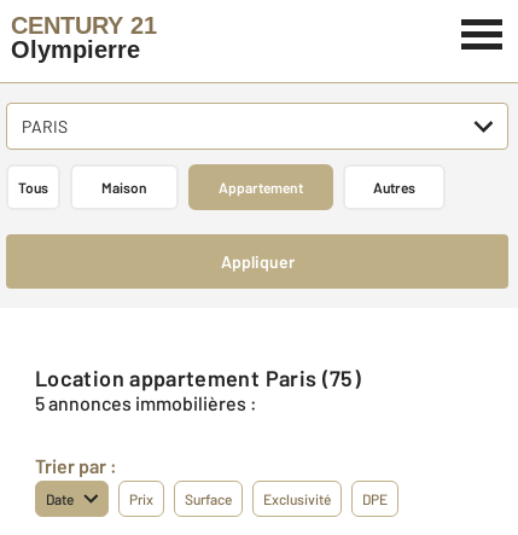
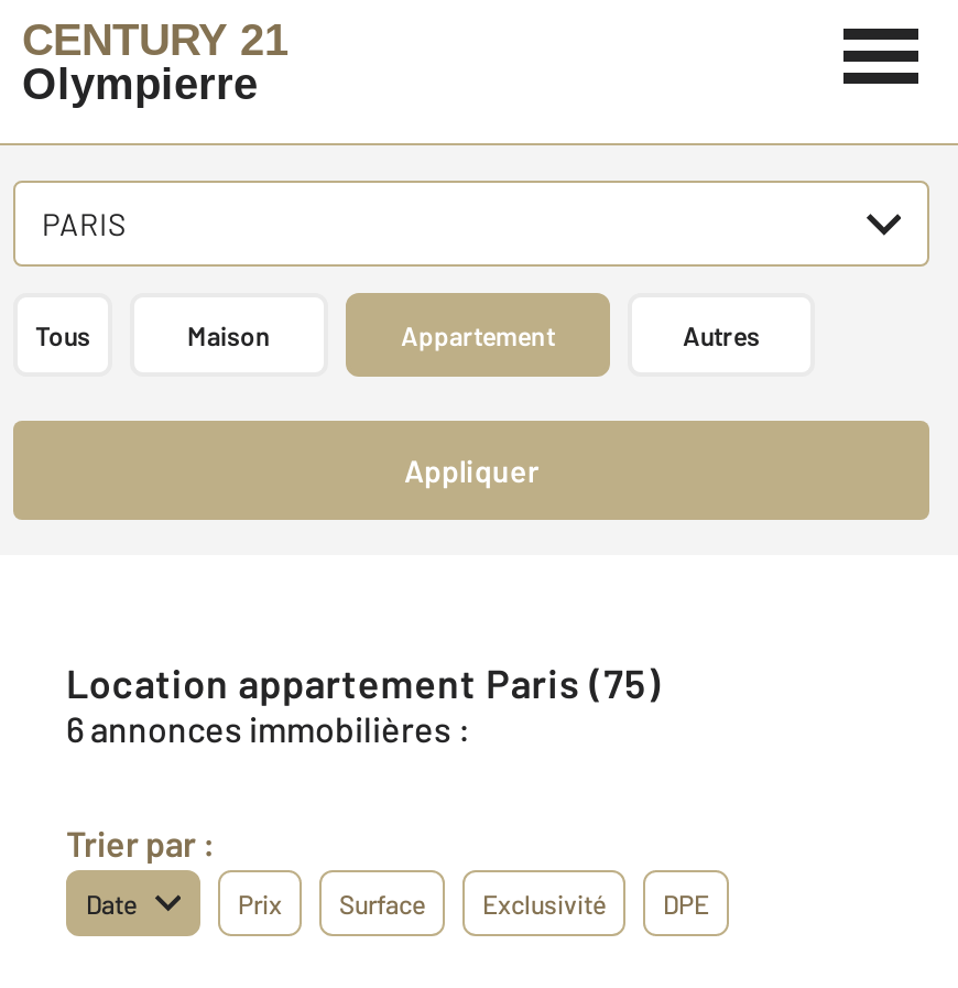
- 5 annonces immobilières :
+ 6 annonces immobilières :
